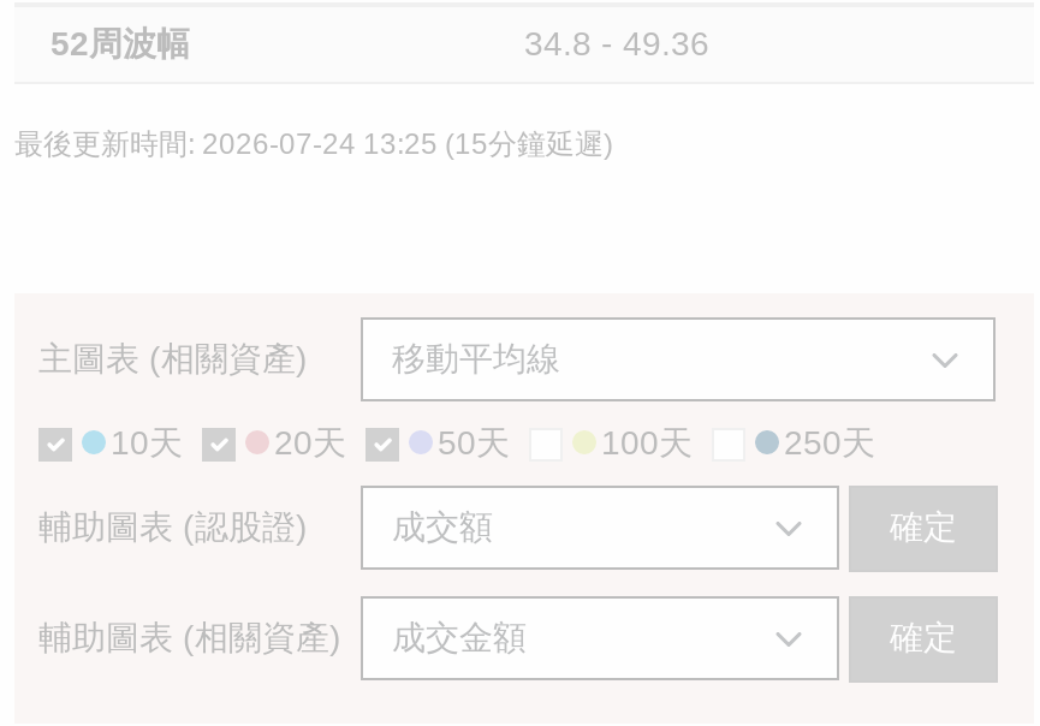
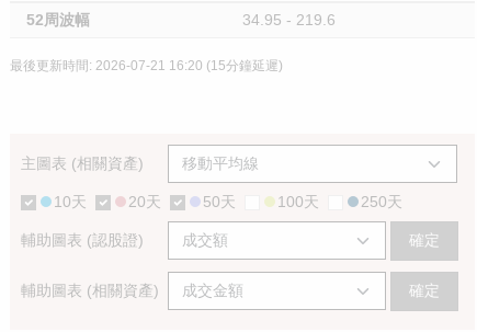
- 34.8 - 49.36
+ 34.95 - 219.6

- 最後更新時間: 2026-07-24 13:25 (15分鐘延遲)
+ 最後更新時間: 2026-07-21 16:20 (15分鐘延遲)
